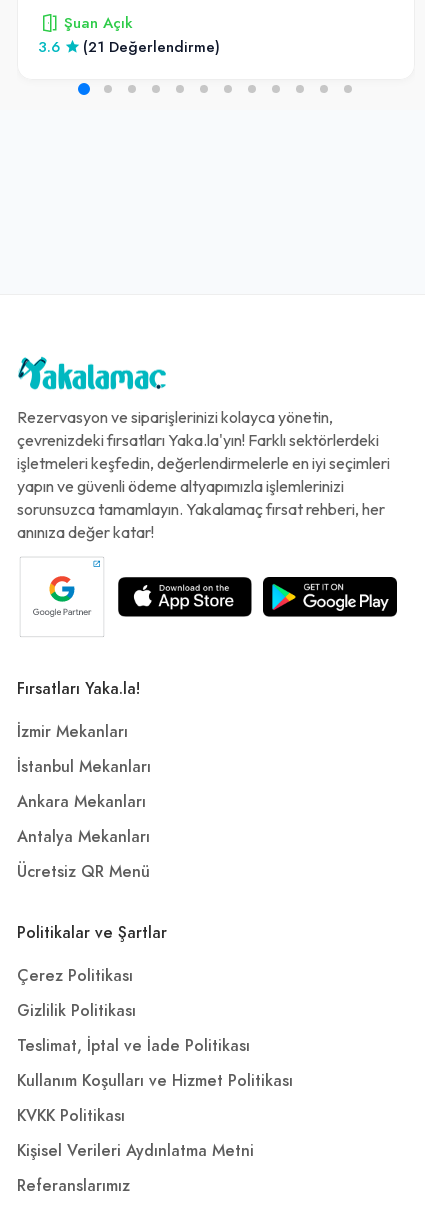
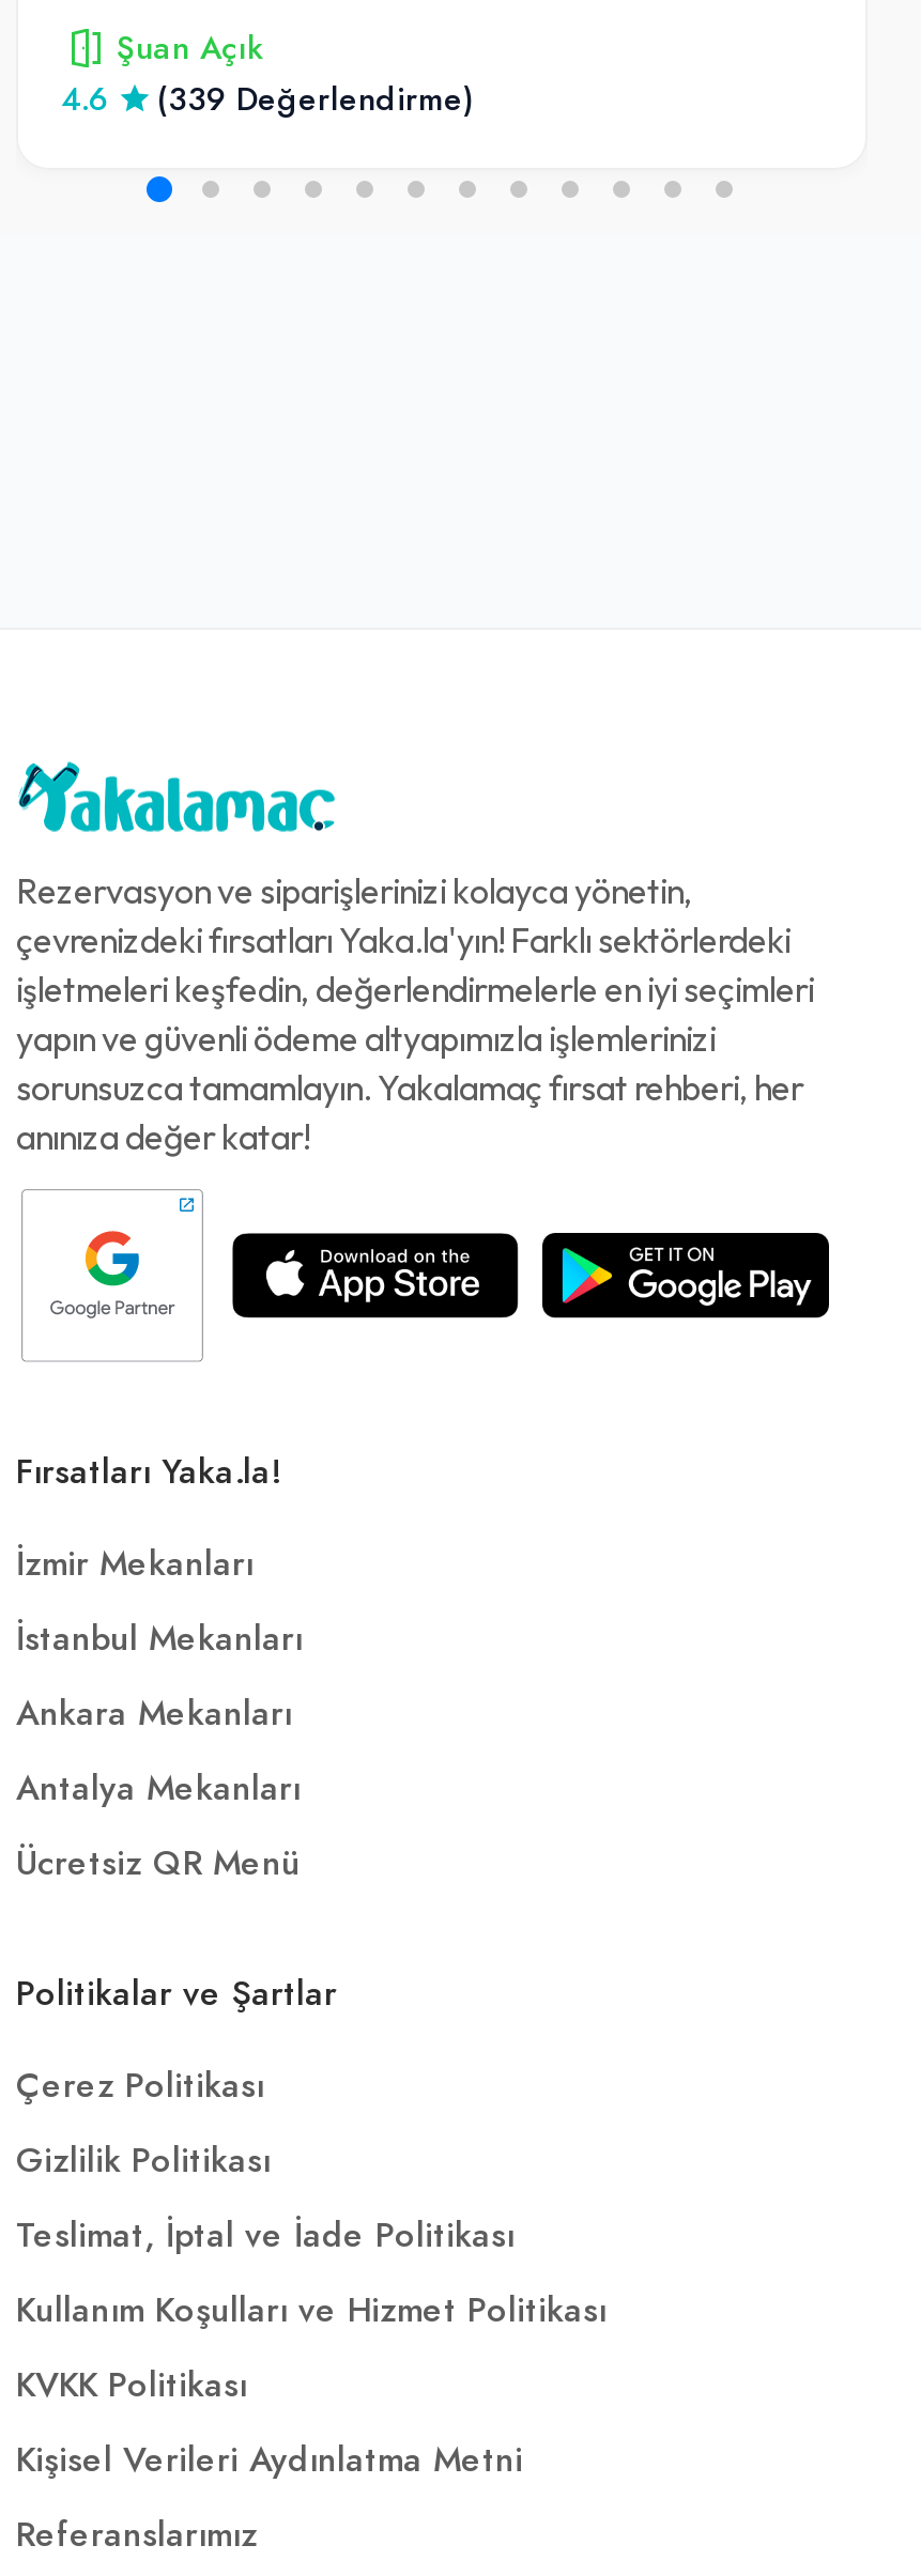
- 3.6
+ 4.6

- (21 Değerlendirme)
+ (339 Değerlendirme)
